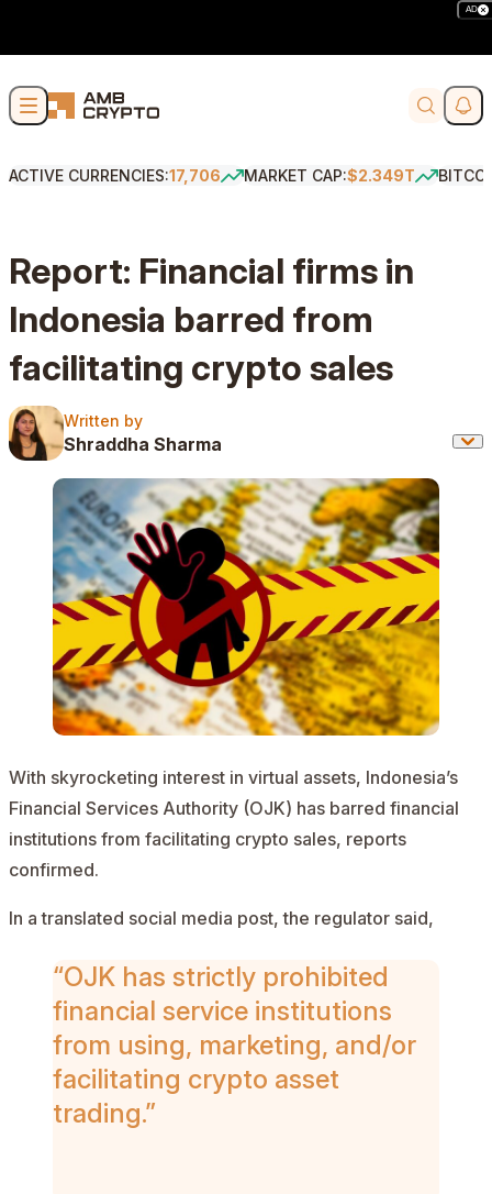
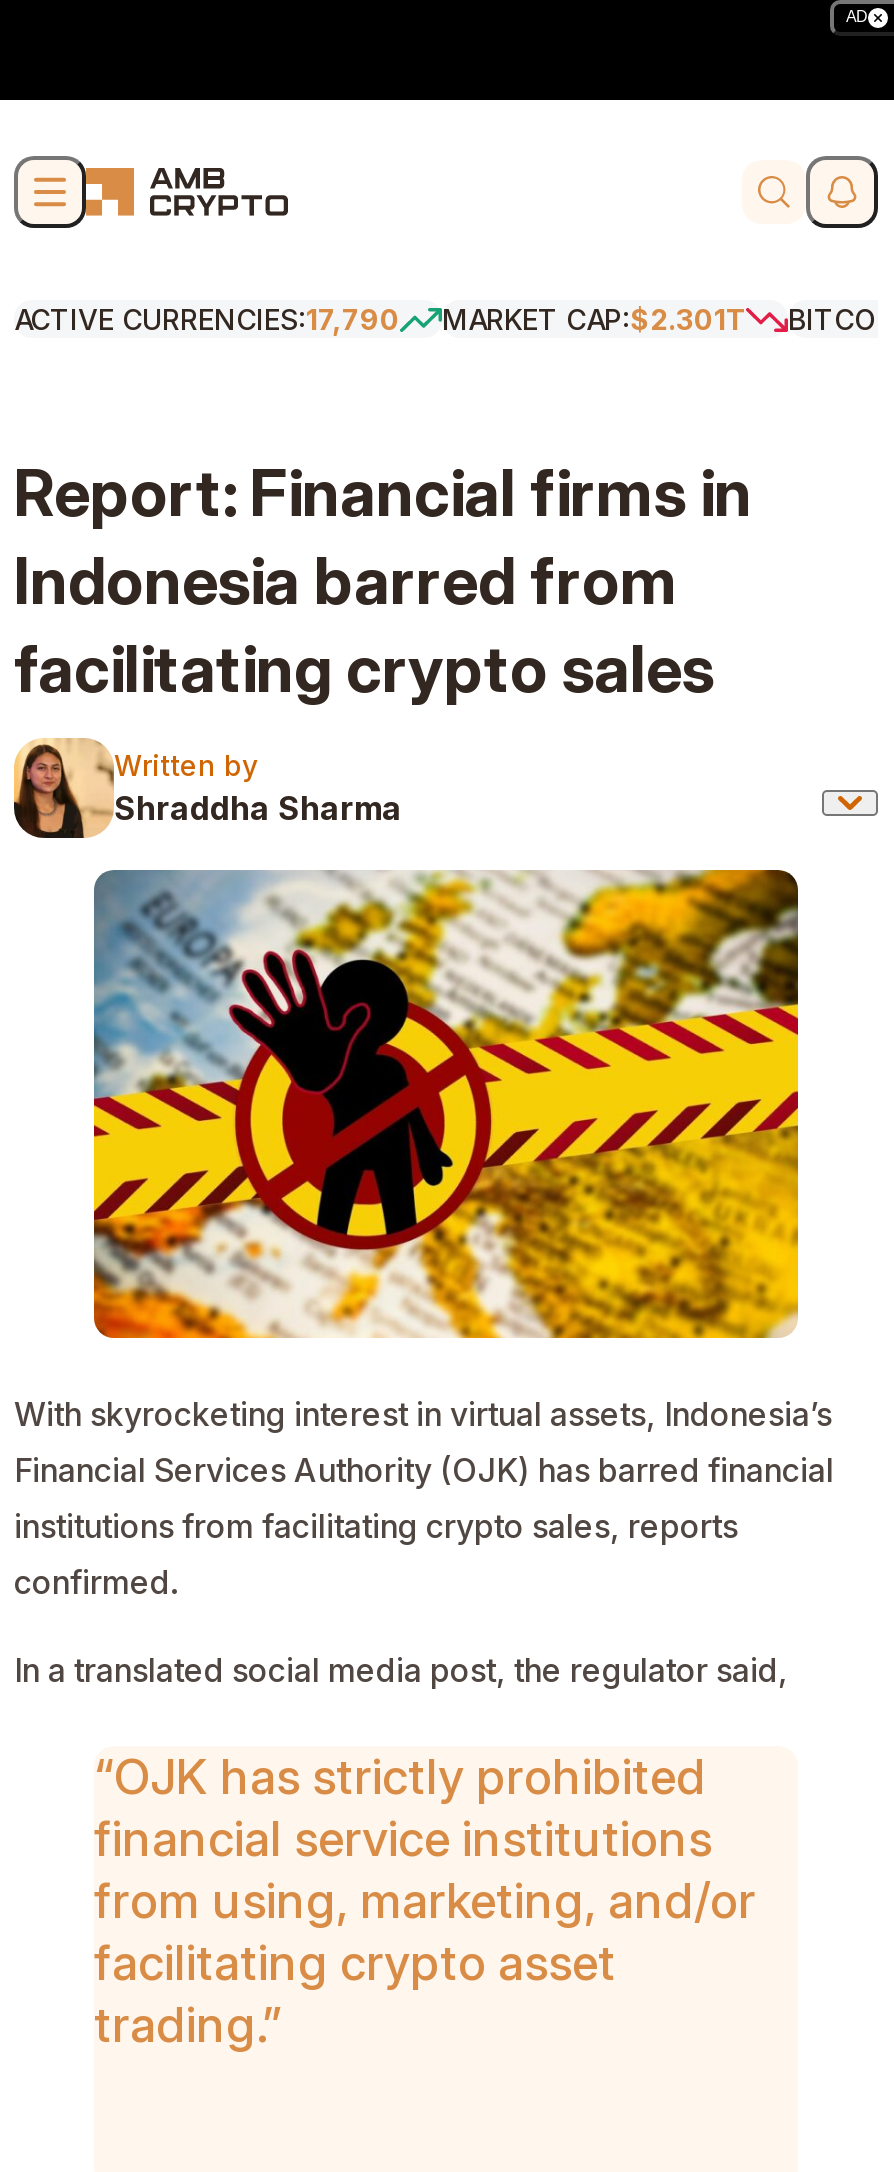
- ACTIVE CURRENCIES:17,706
+ ACTIVE CURRENCIES:17,790

- MARKET CAP:$2.349T
+ MARKET CAP:$2.301T
